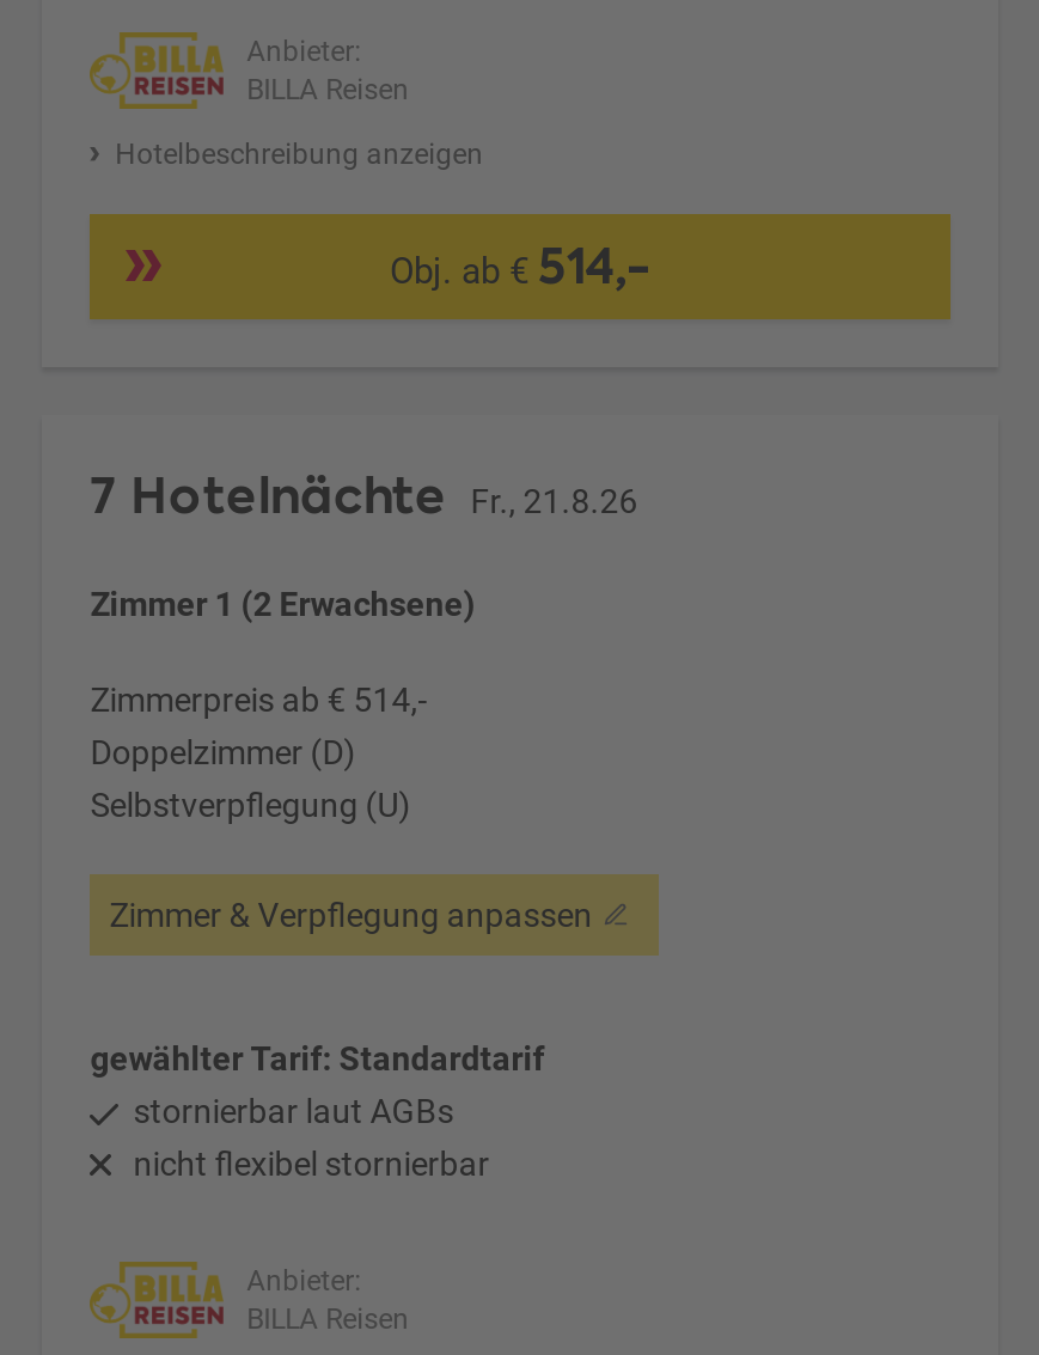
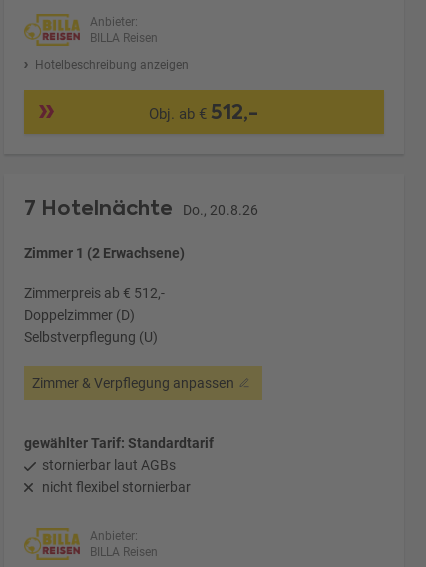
- Obj. ab €514,-
+ Obj. ab €512,-

- 7 Hotelnächte Fr., 21.8.26
+ 7 Hotelnächte Do., 20.8.26

- Zimmerpreis ab € 514,-
+ Zimmerpreis ab € 512,-
